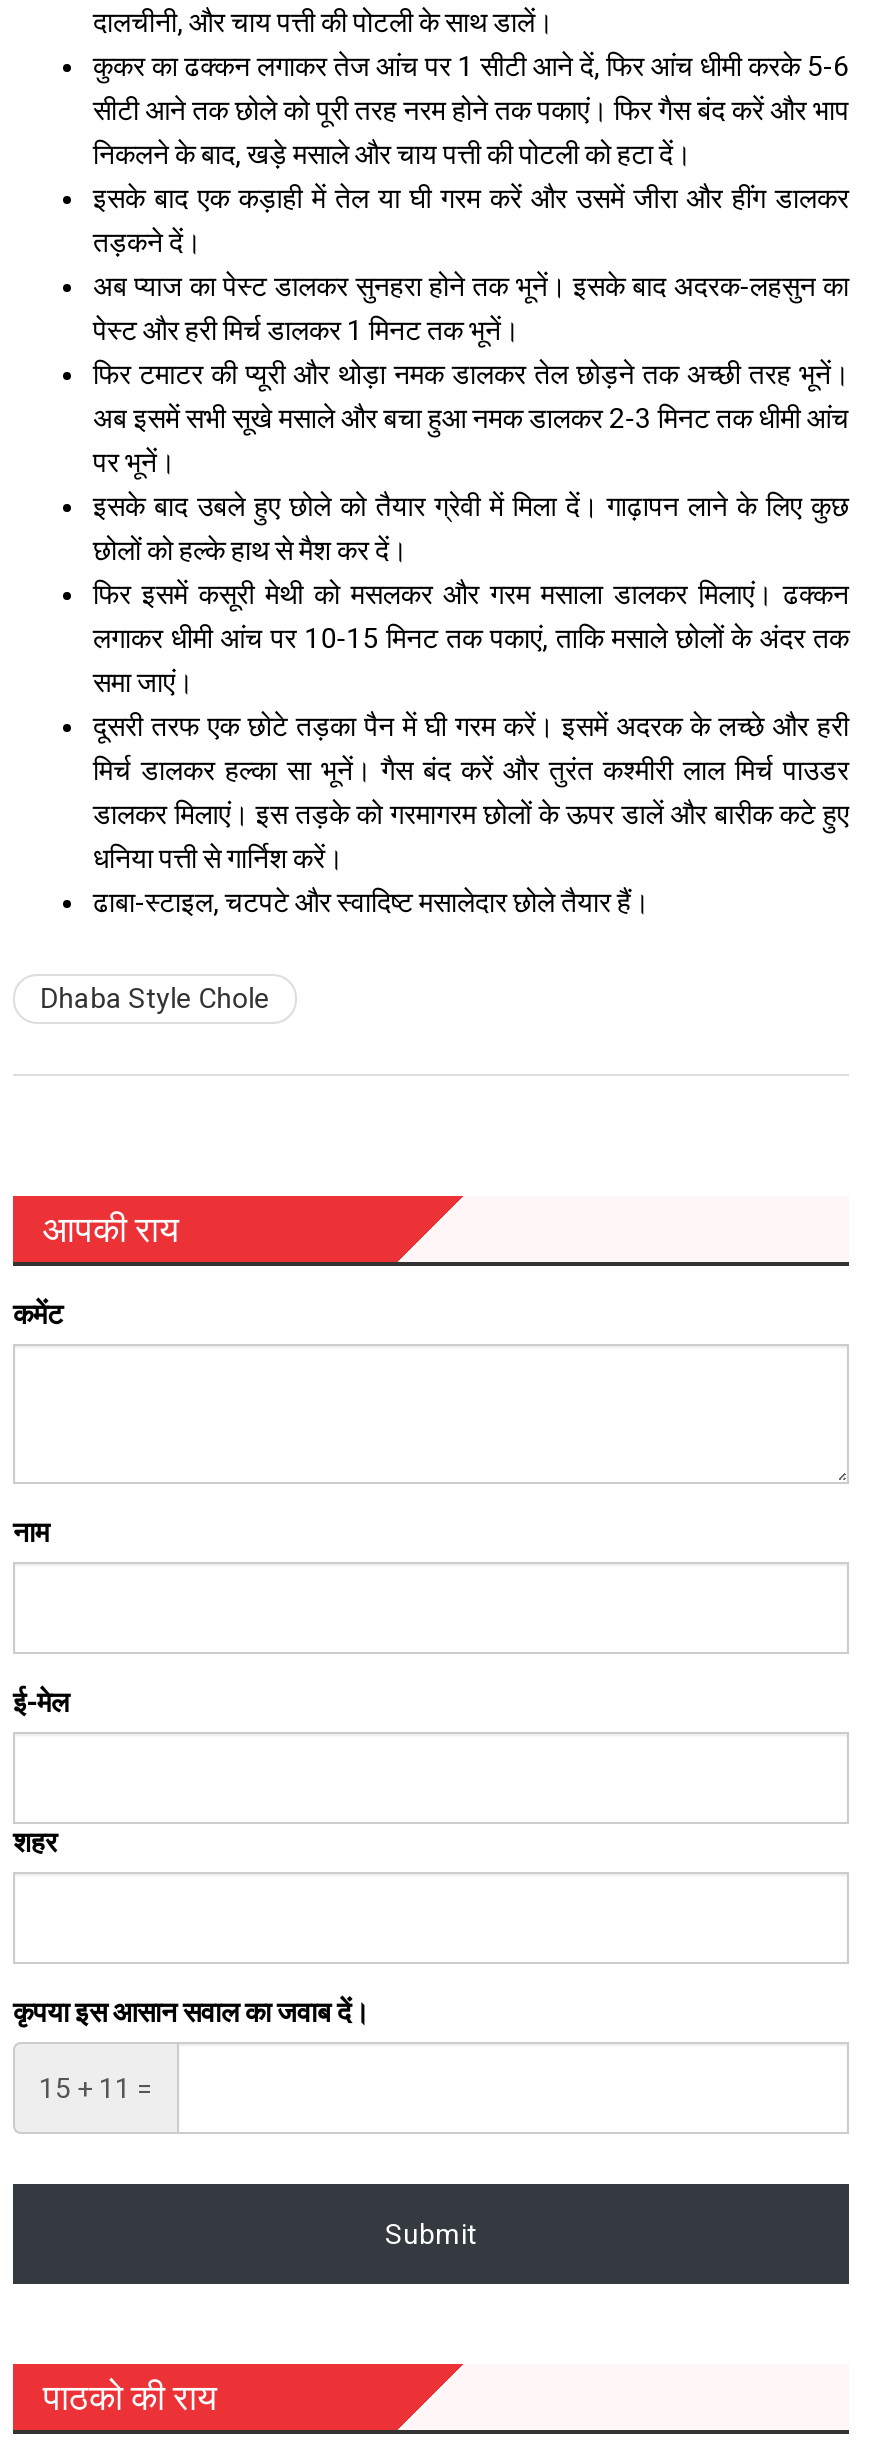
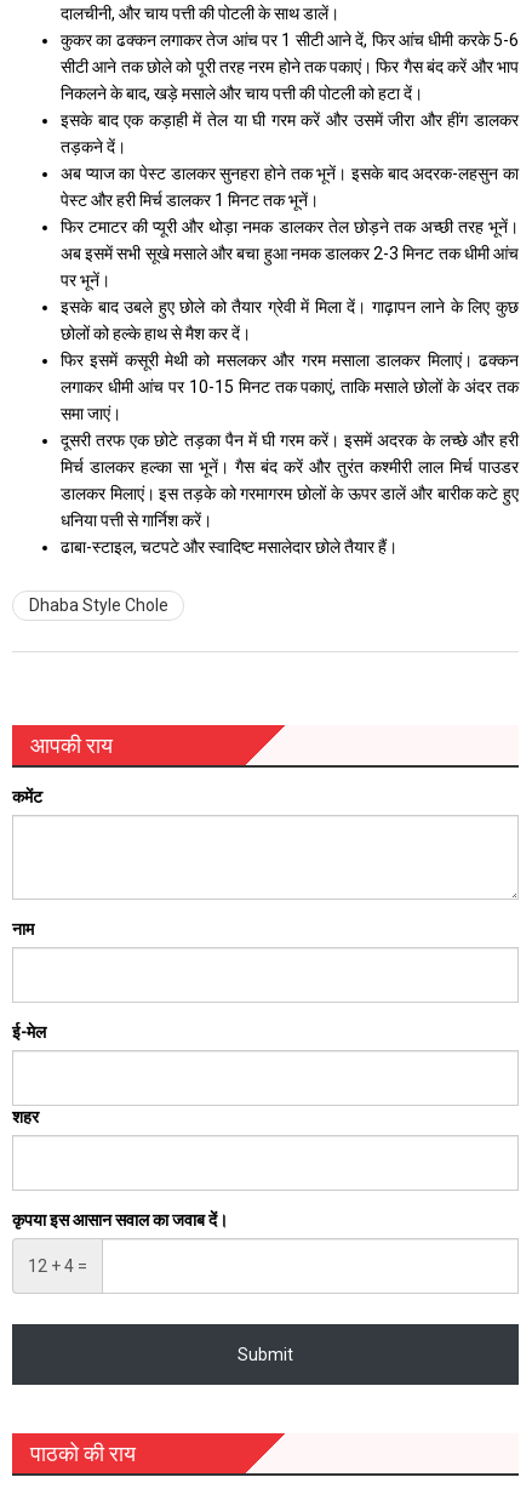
- 15 + 11 =
+ 12 + 4 =
